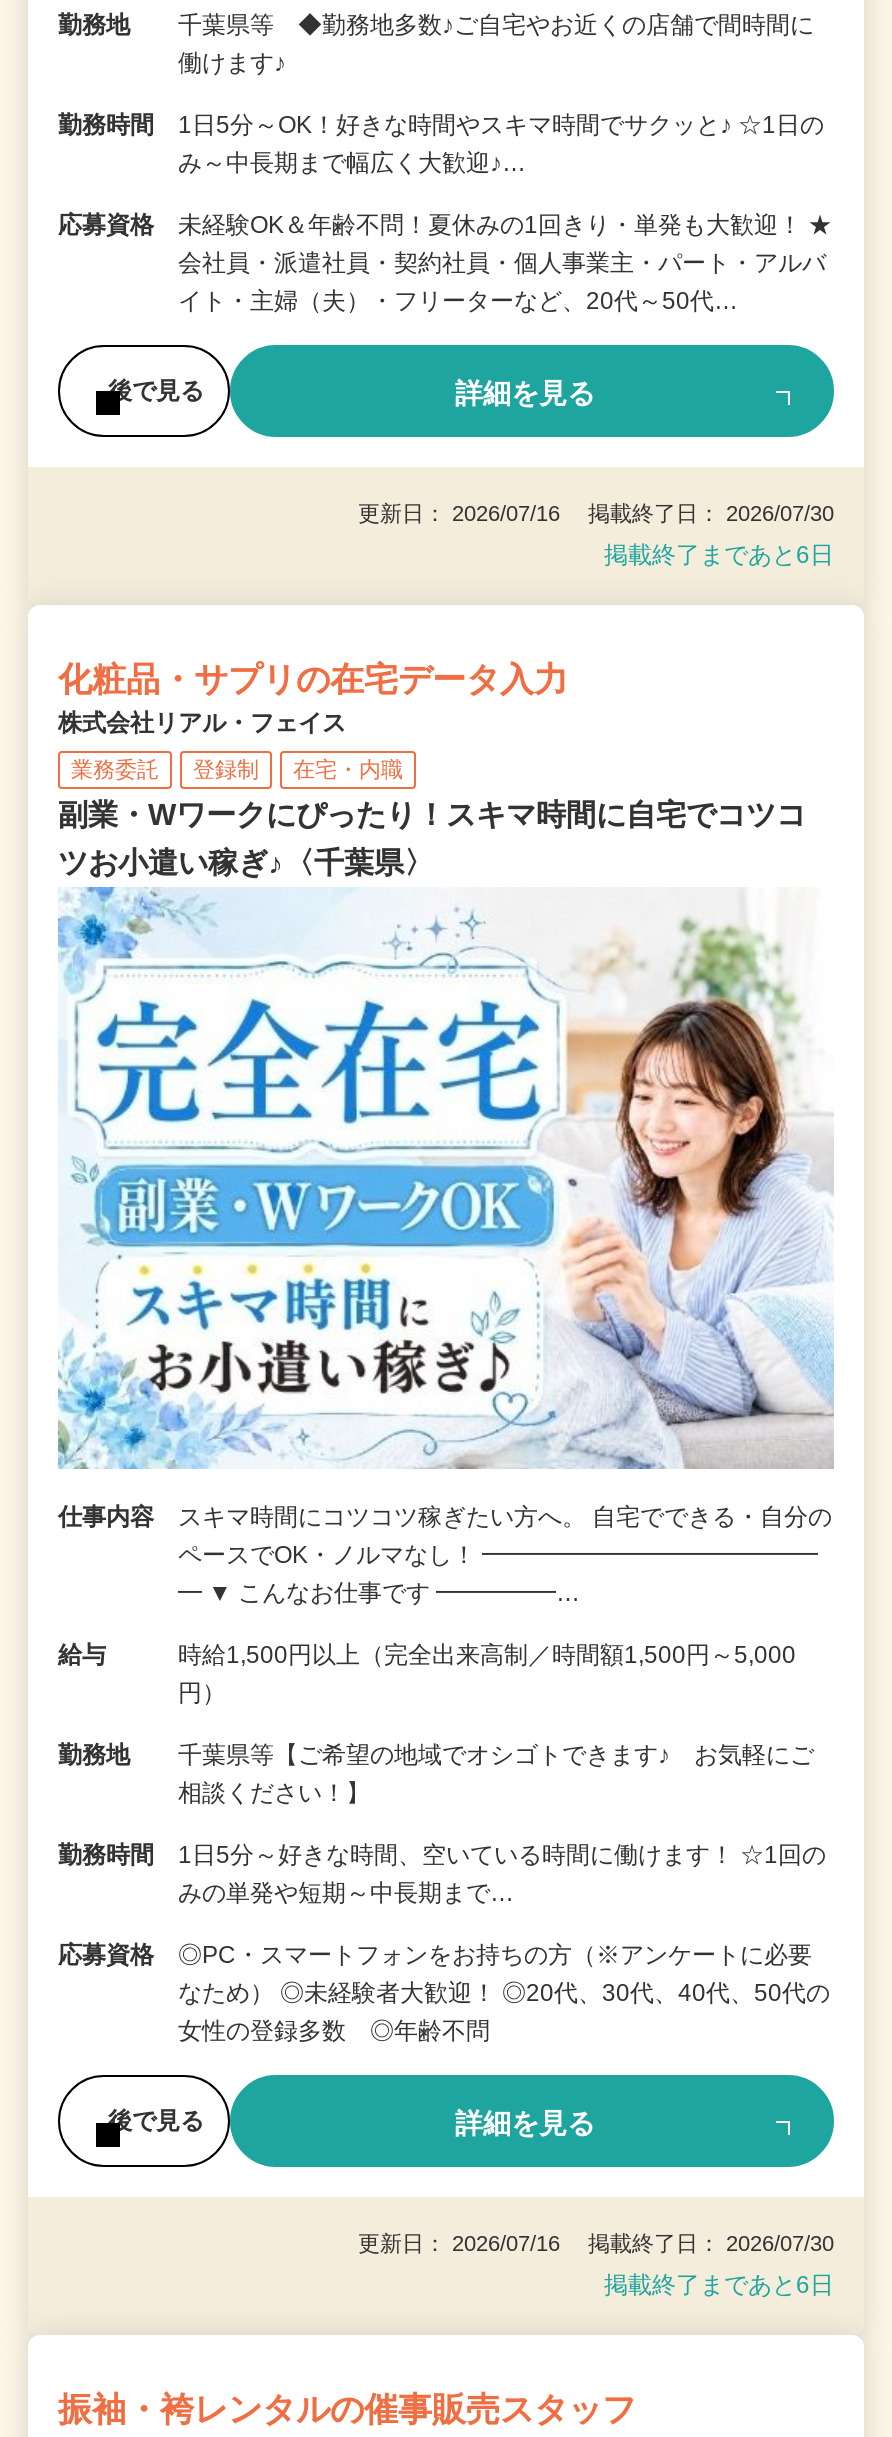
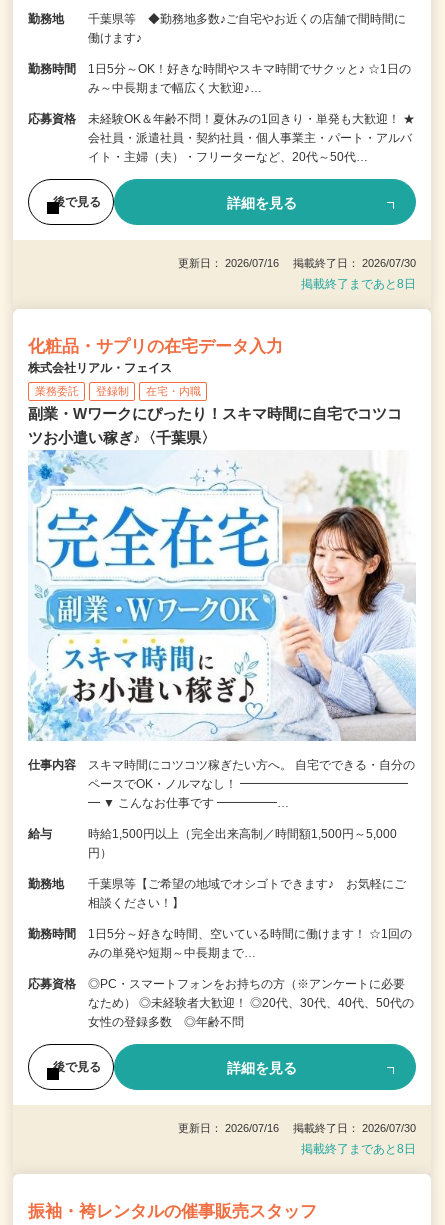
- 掲載終了まであと6日
+ 掲載終了まであと8日

- 掲載終了まであと6日
+ 掲載終了まであと8日
